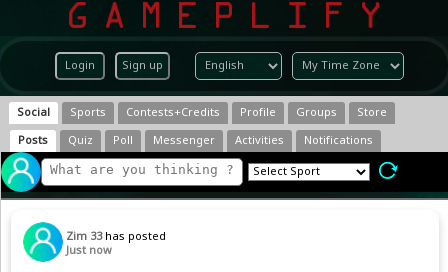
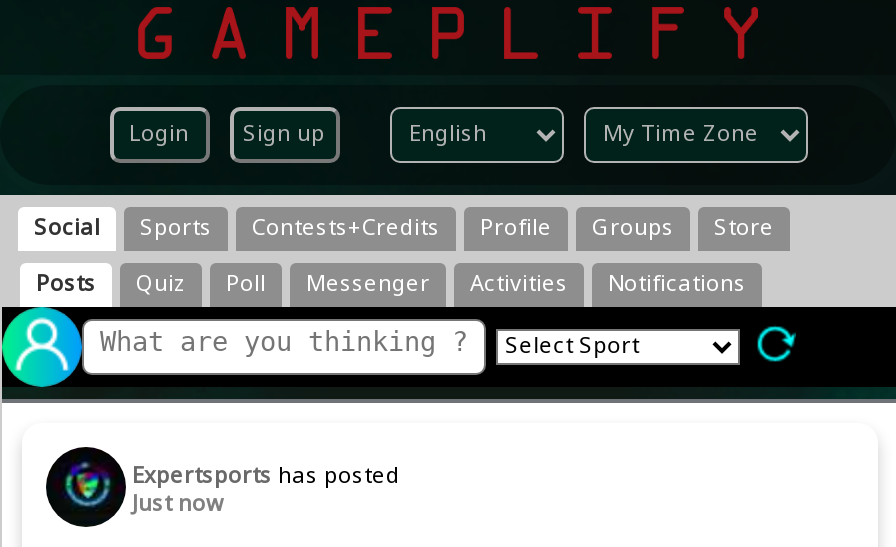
- [image]
- Zim 33 has posted
+ [image]
+ Expertsports has posted
